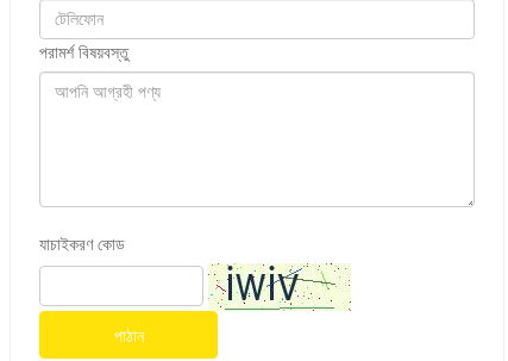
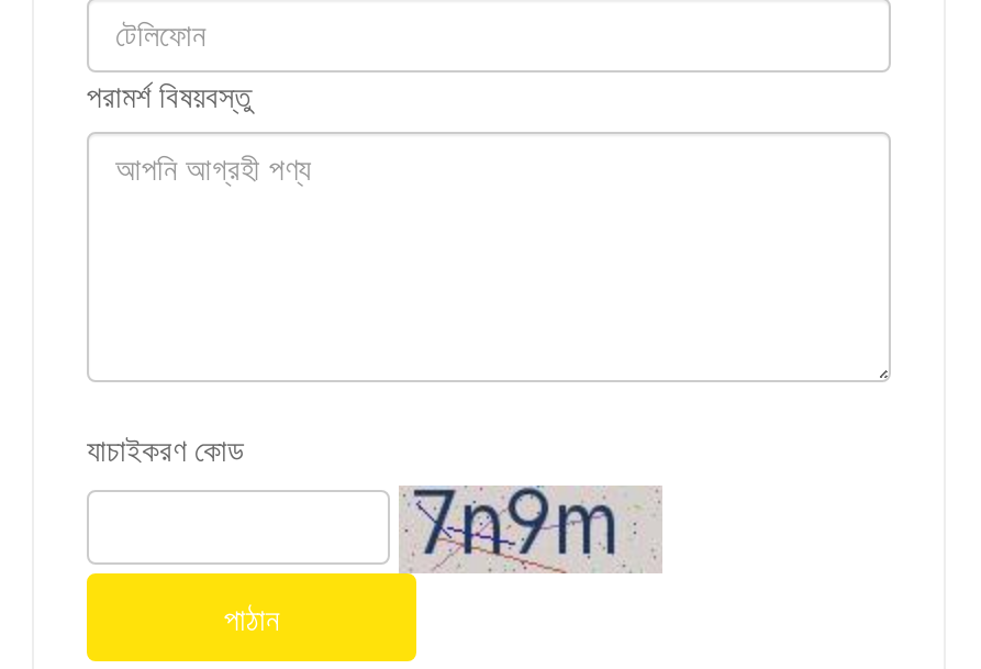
- [image]
+ [image]
